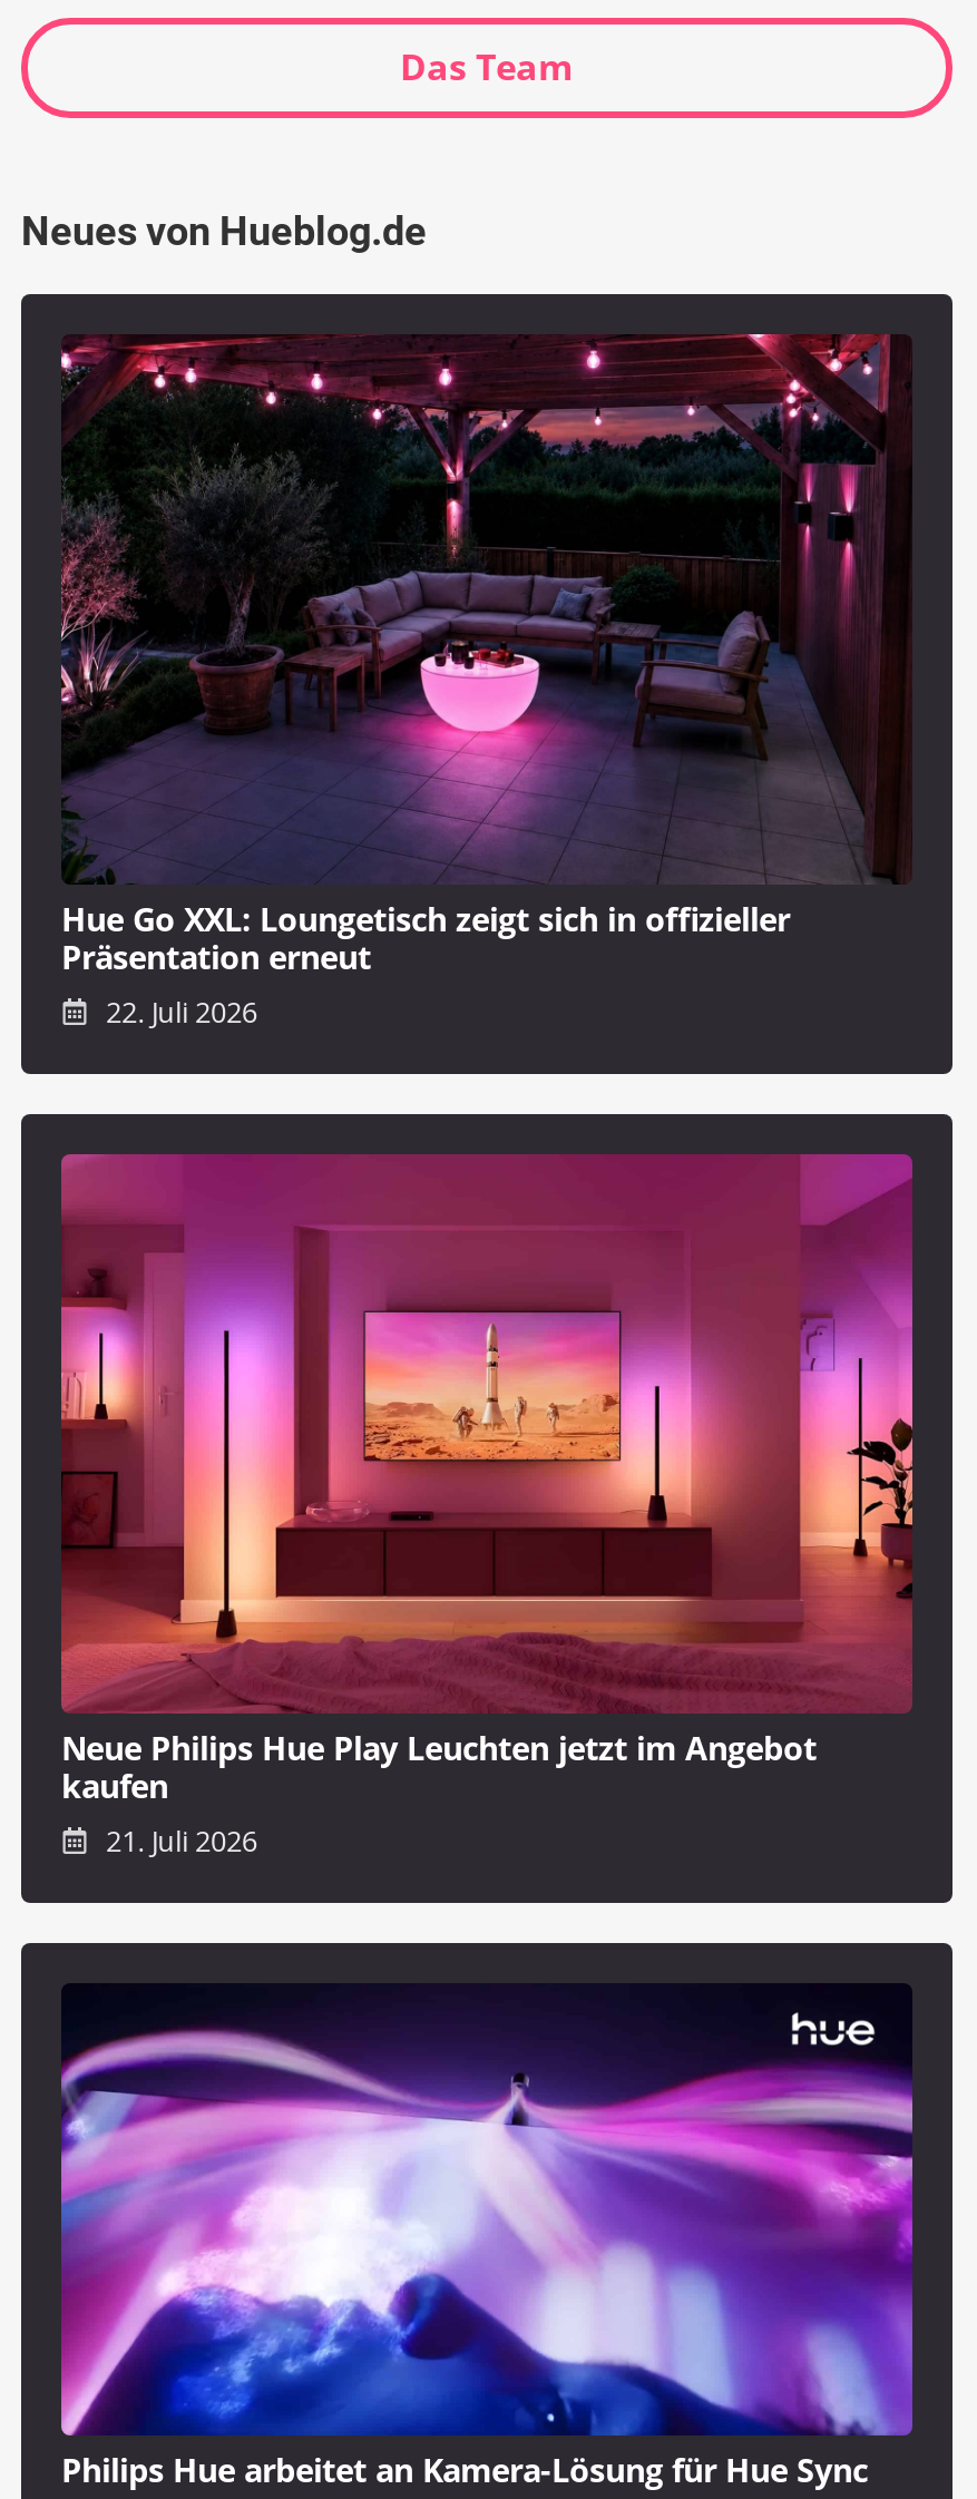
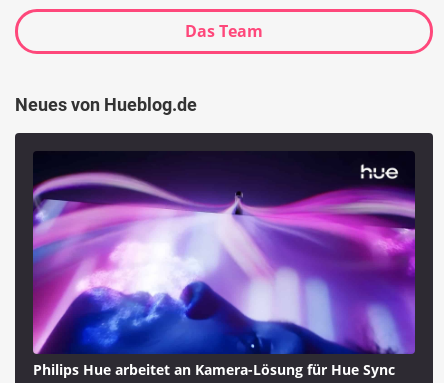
- [image]
- Hue Go XXL: Loungetisch zeigt sich in offizieller
- Präsentation erneut
- 22. Juli 2026

- [image]
- Neue Philips Hue Play Leuchten jetzt im Angebot
- kaufen
- 21. Juli 2026
